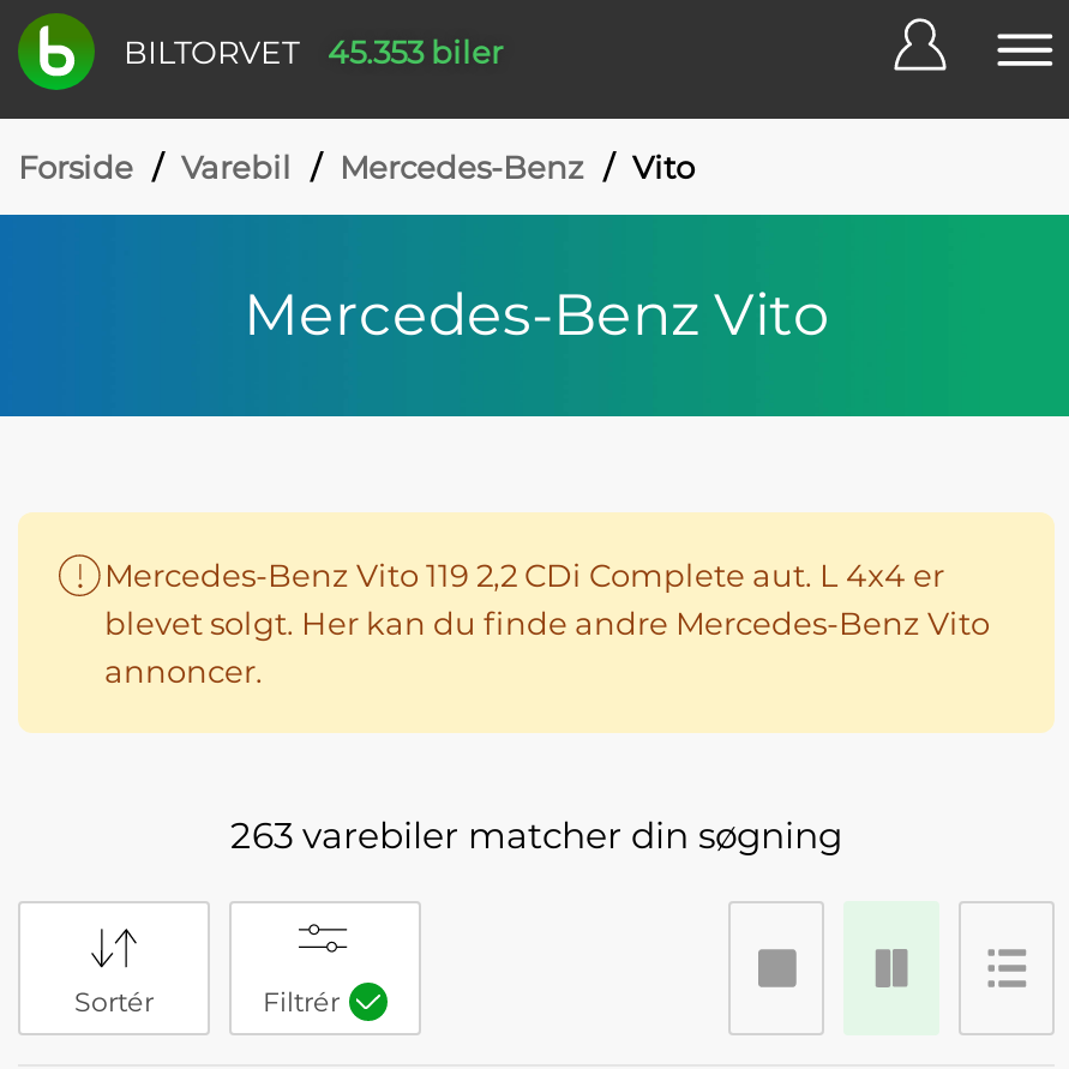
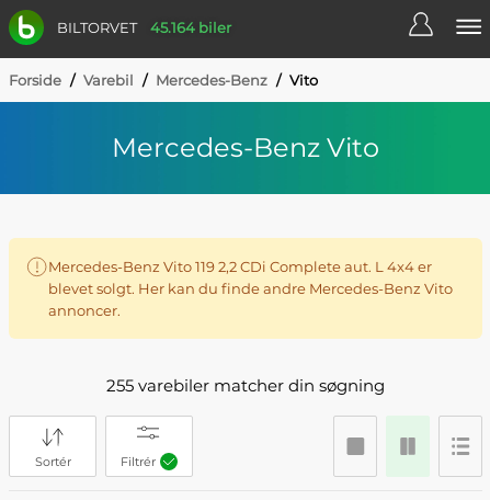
- BILTORVET 45.353 biler
+ BILTORVET 45.164 biler

- 263 varebiler matcher din søgning
+ 255 varebiler matcher din søgning
